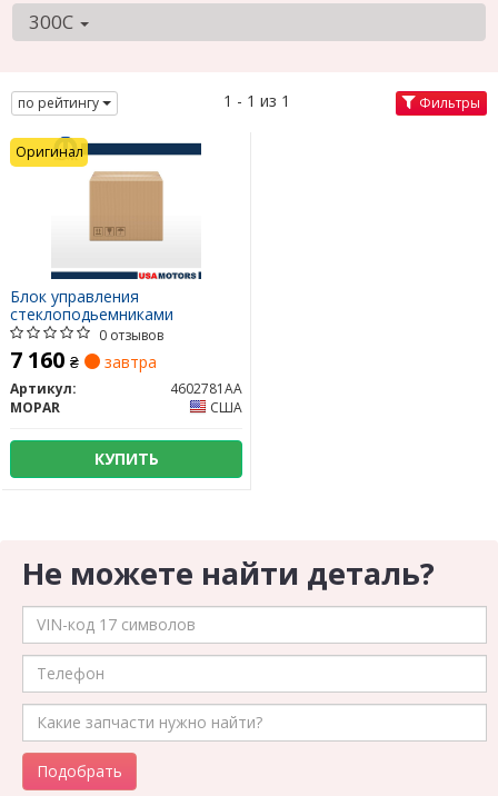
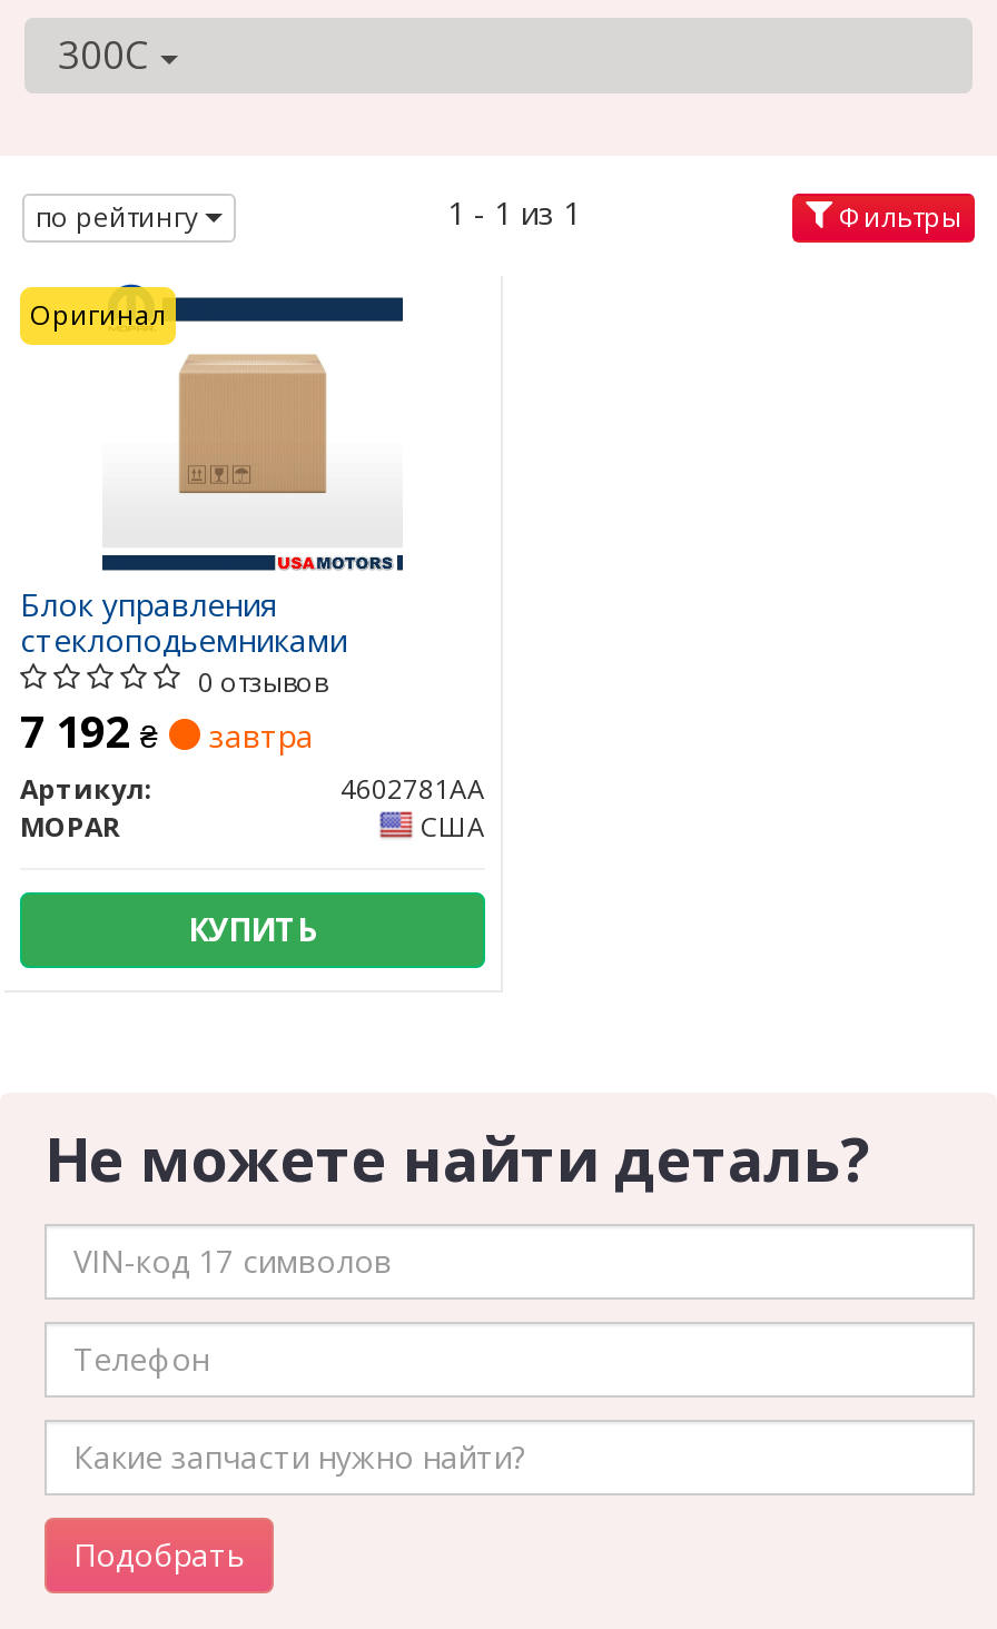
- 7 160 ₴ завтра
+ 7 192 ₴ завтра
